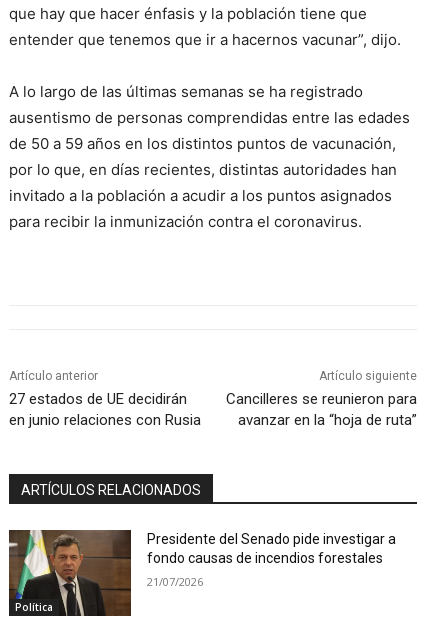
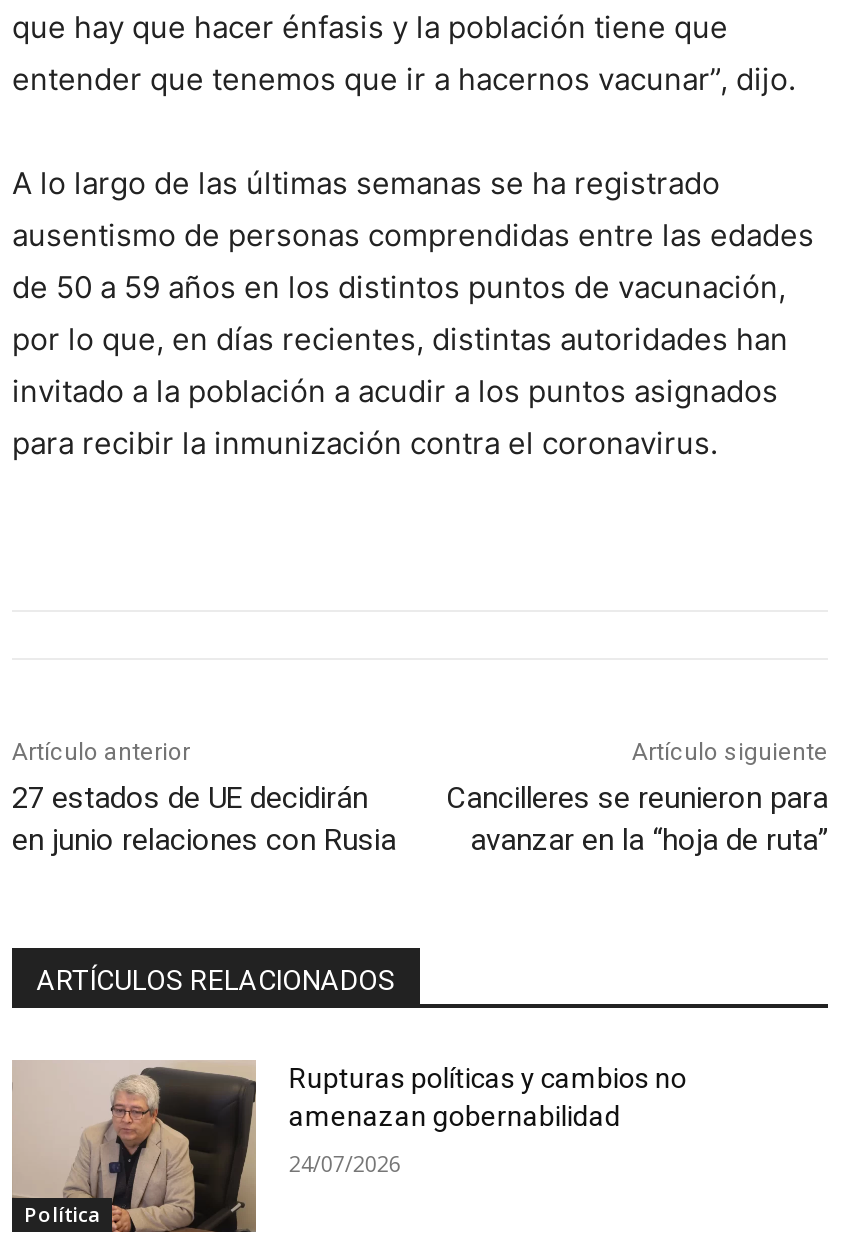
- [image]
- Presidente del Senado pide investigar a
- fondo causas de incendios forestales
+ [image]
+ Rupturas políticas y cambios no
+ amenazan gobernabilidad

- 21/07/2026
+ 24/07/2026
